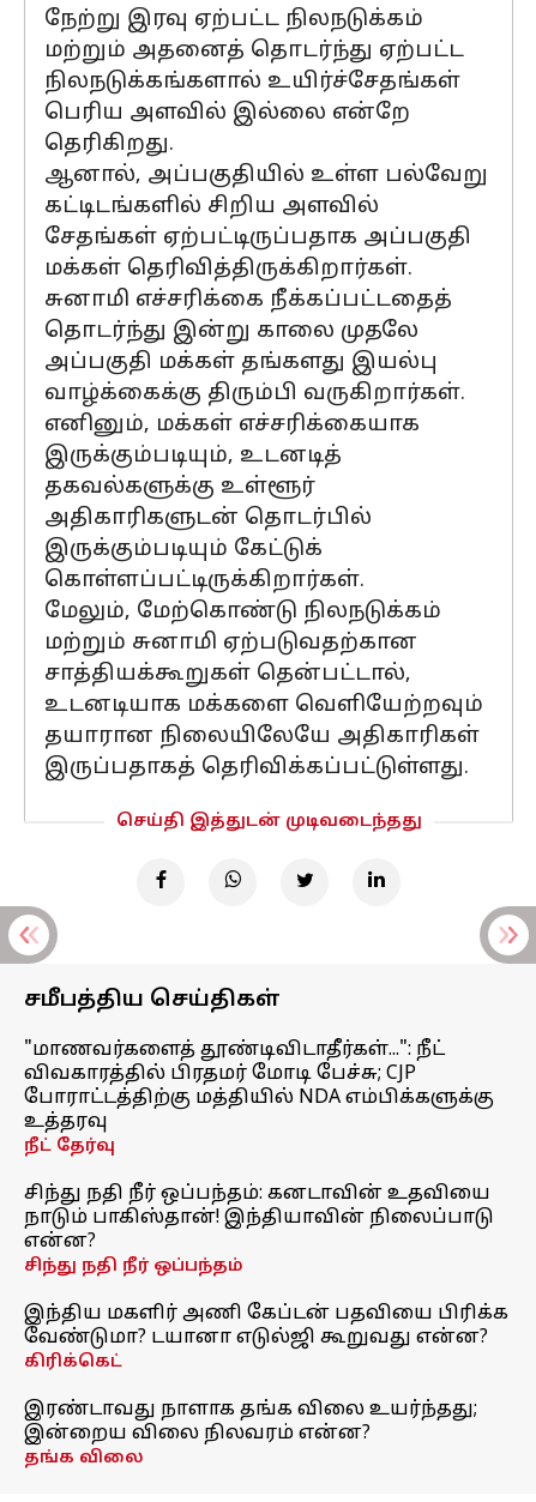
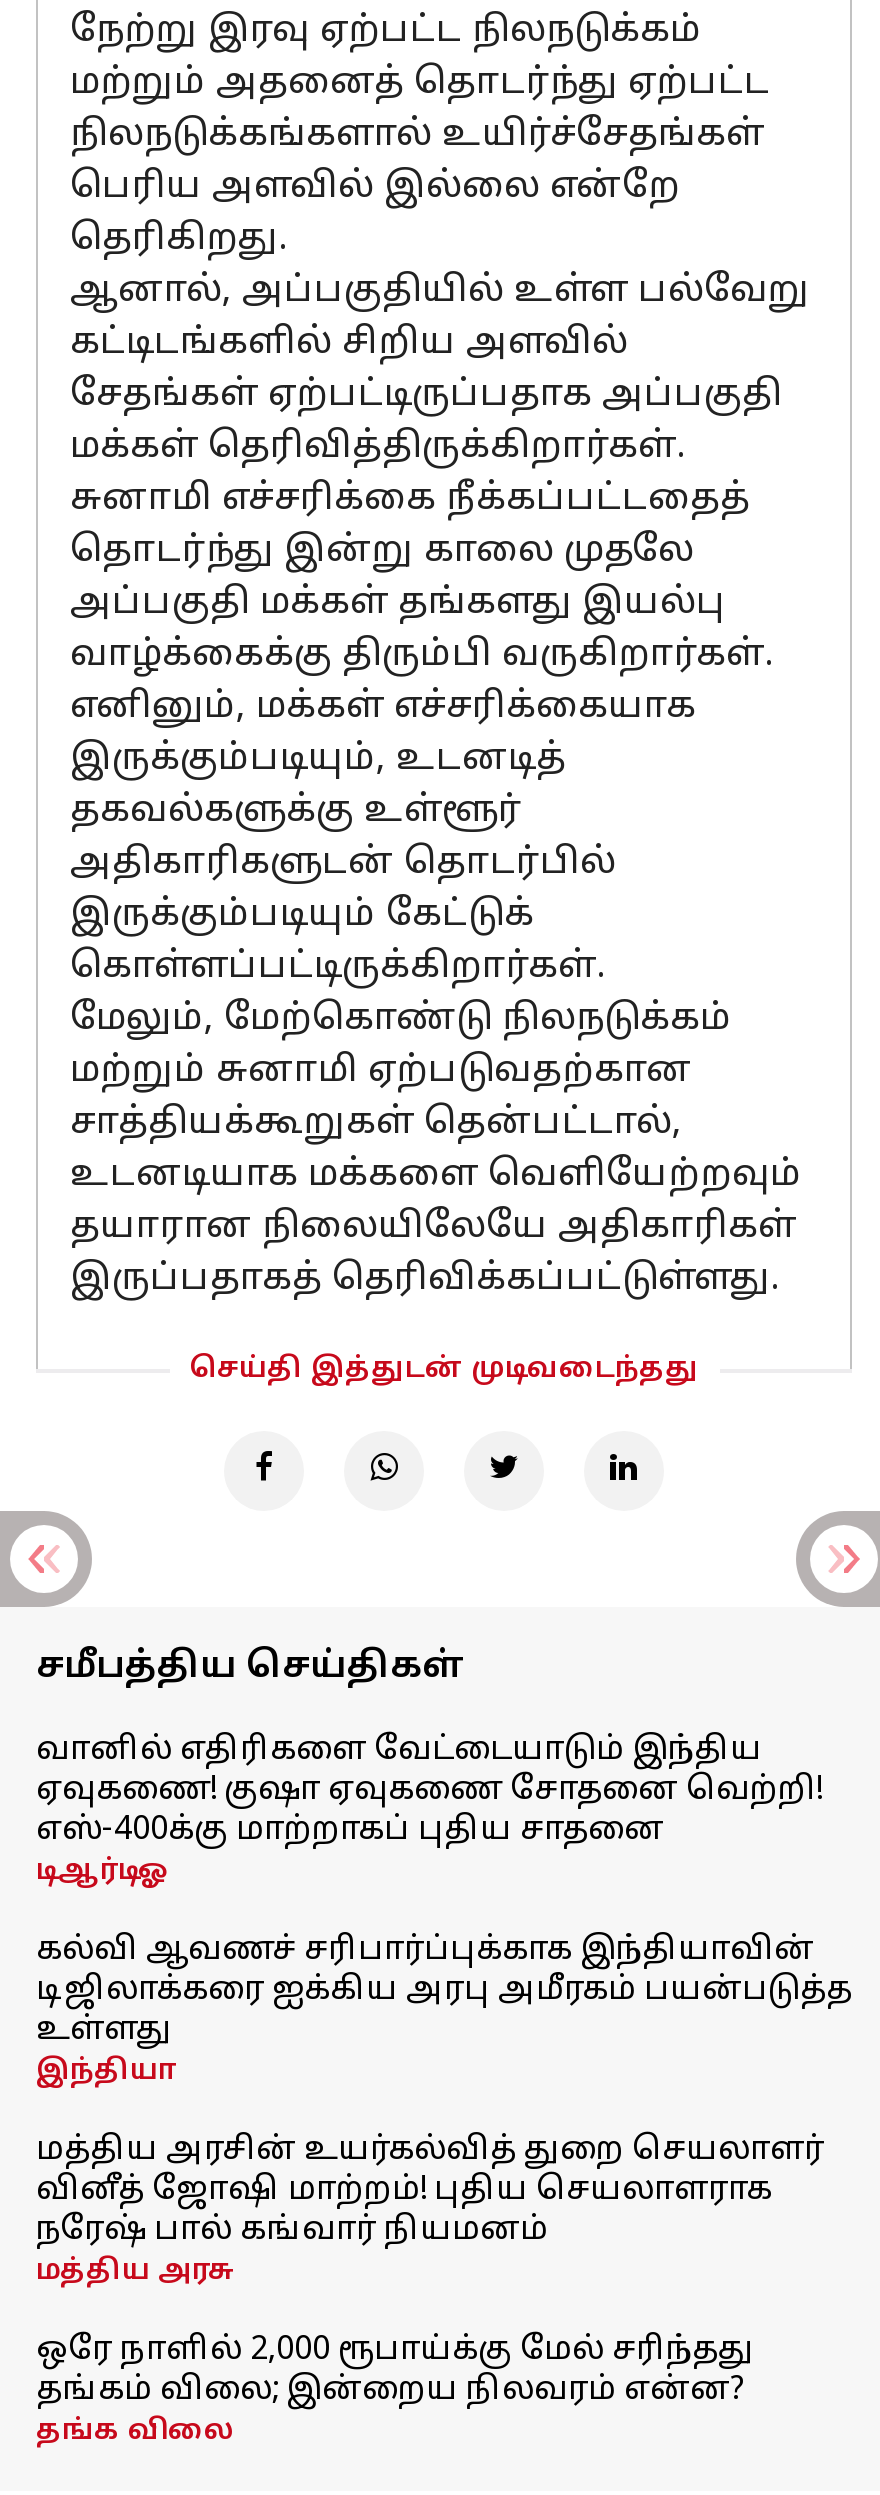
- "மாணவர்களைத் தூண்டிவிடாதீர்கள்...": நீட்
- விவகாரத்தில் பிரதமர் மோடி பேச்சு; CJP
- போராட்டத்திற்கு மத்தியில் NDA எம்பிக்களுக்கு
- உத்தரவு
- நீட் தேர்வு
+ வானில் எதிரிகளை வேட்டையாடும் இந்திய
+ ஏவுகணை! குஷா ஏவுகணை சோதனை வெற்றி!
+ எஸ்-400க்கு மாற்றாகப் புதிய சாதனை
+ டிஆர்டிஓ

- சிந்து நதி நீர் ஒப்பந்தம்: கனடாவின் உதவியை
- நாடும் பாகிஸ்தான்! இந்தியாவின் நிலைப்பாடு
- என்ன?
- சிந்து நதி நீர் ஒப்பந்தம்
+ கல்வி ஆவணச் சரிபார்ப்புக்காக இந்தியாவின்
+ டிஜிலாக்கரை ஐக்கிய அரபு அமீரகம் பயன்படுத்த
+ உள்ளது
+ இந்தியா

- இந்திய மகளிர் அணி கேப்டன் பதவியை பிரிக்க
- வேண்டுமா? டயானா எடுல்ஜி கூறுவது என்ன?
- கிரிக்கெட்
+ மத்திய அரசின் உயர்கல்வித் துறை செயலாளர்
+ வினீத் ஜோஷி மாற்றம்! புதிய செயலாளராக
+ நரேஷ் பால் கங்வார் நியமனம்
+ மத்திய அரசு

- இரண்டாவது நாளாக தங்க விலை உயர்ந்தது;
- இன்றைய விலை நிலவரம் என்ன?
+ ஒரே நாளில் 2,000 ரூபாய்க்கு மேல் சரிந்தது
+ தங்கம் விலை; இன்றைய நிலவரம் என்ன?
